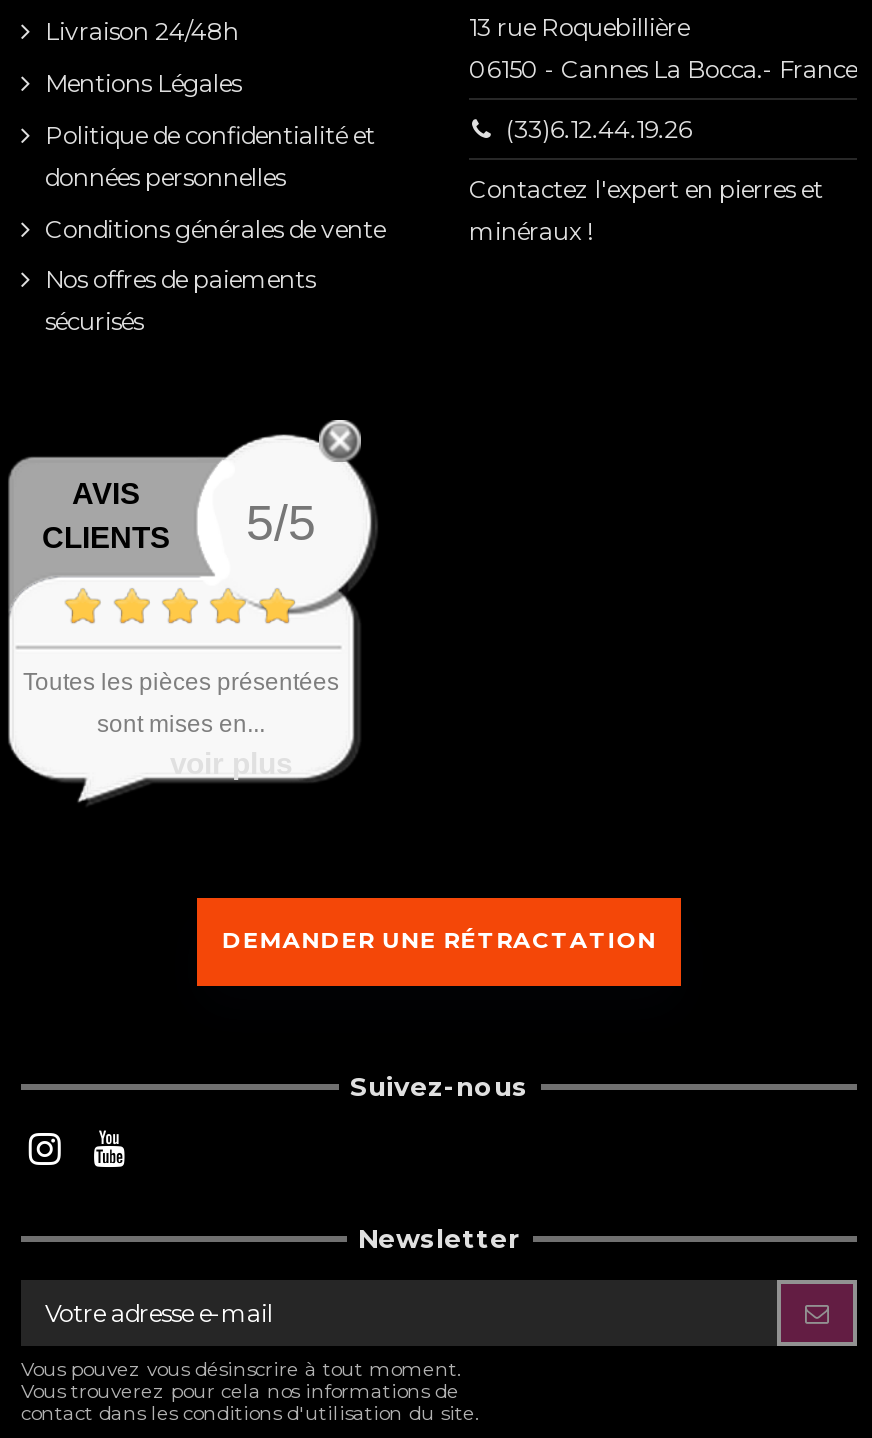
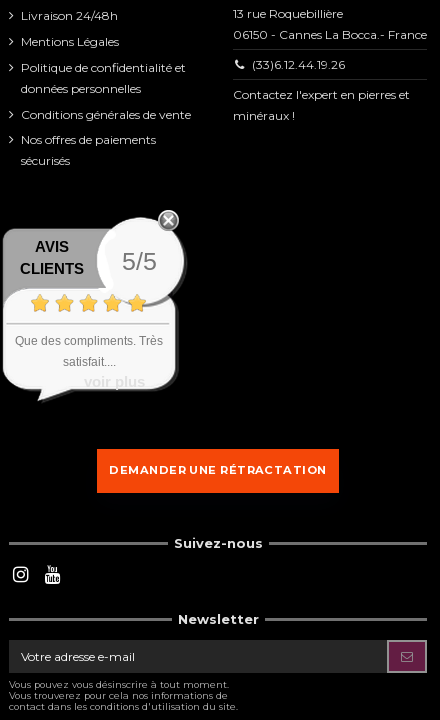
- Toutes les pièces présentées
+ Que des compliments. Très

- sont mises en...
+ satisfait....
